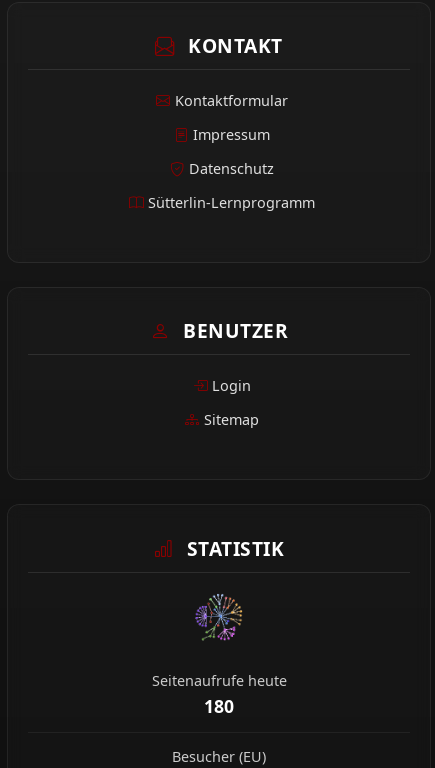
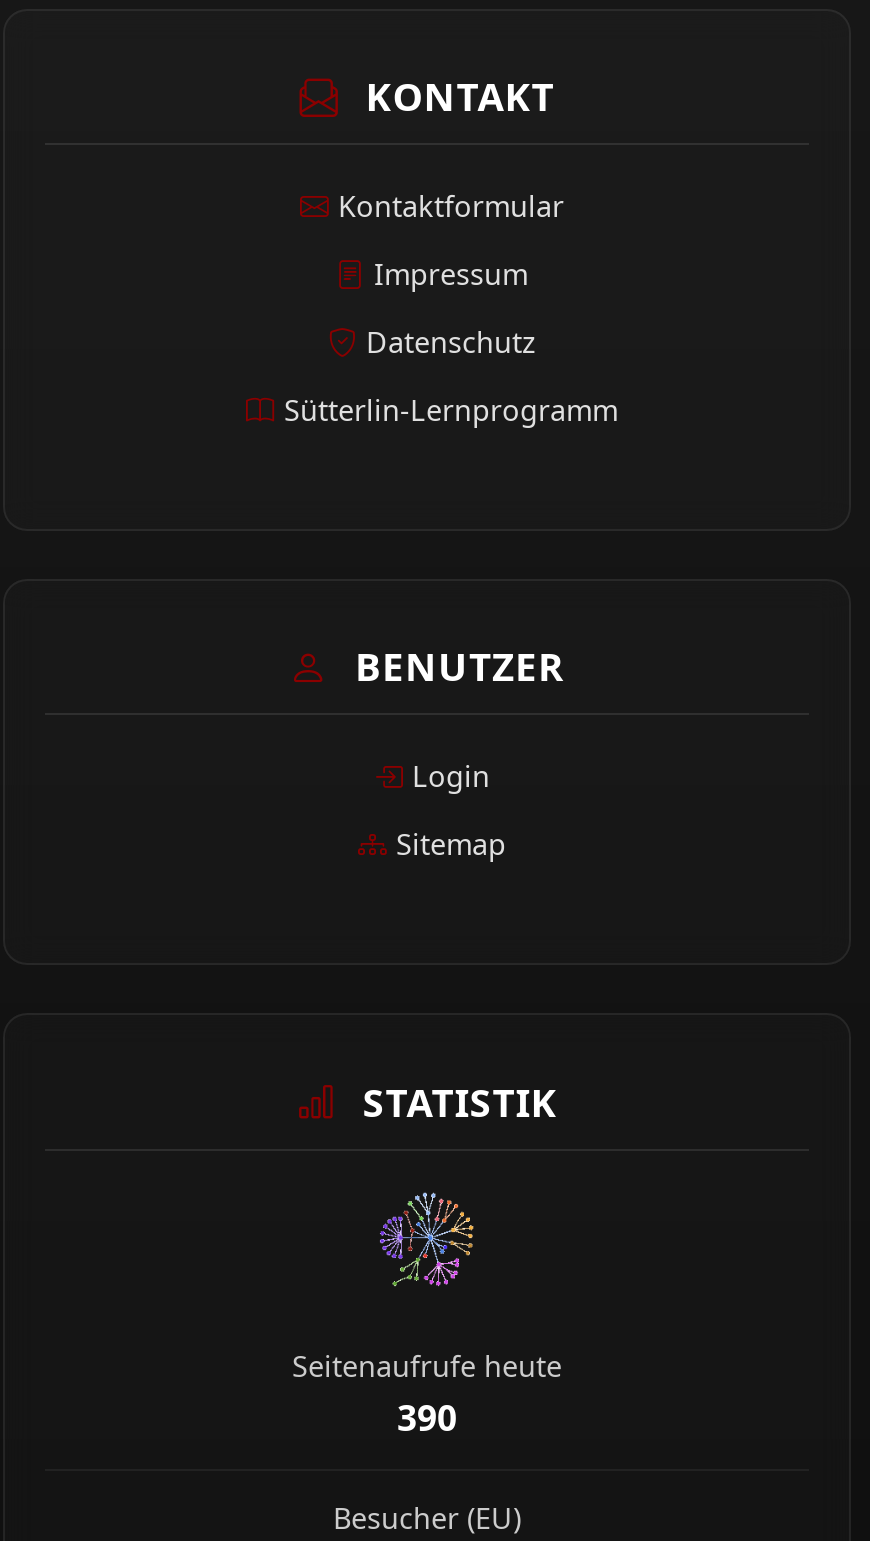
- 180
+ 390
